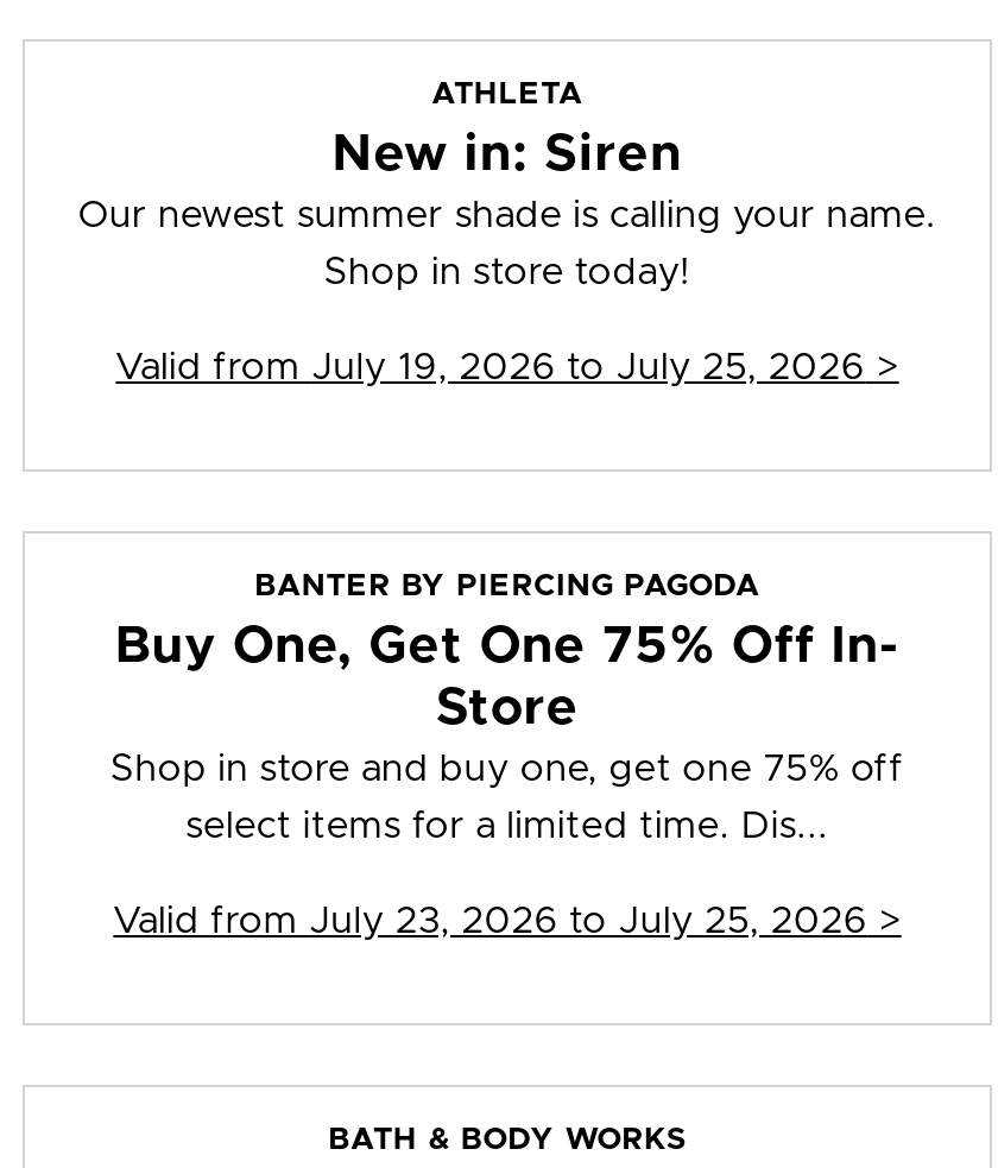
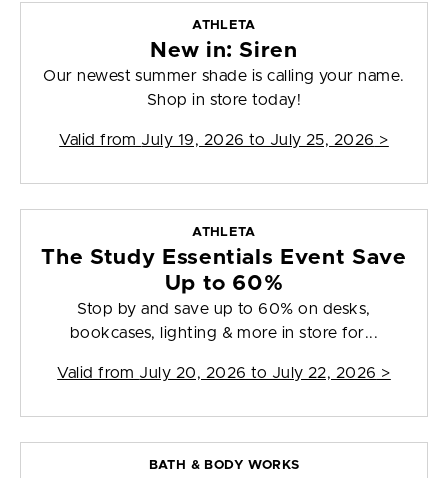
- BANTER BY PIERCING PAGODA
- Buy One, Get One 75% Off In-
- Store
- Shop in store and buy one, get one 75% off
+ ATHLETA
+ The Study Essentials Event Save
+ Up to 60%
+ Stop by and save up to 60% on desks,

- select items for a limited time. Dis...
+ bookcases, lighting & more in store for...

- Valid from July 23, 2026 to July 25, 2026 >
+ Valid from July 20, 2026 to July 22, 2026 >
